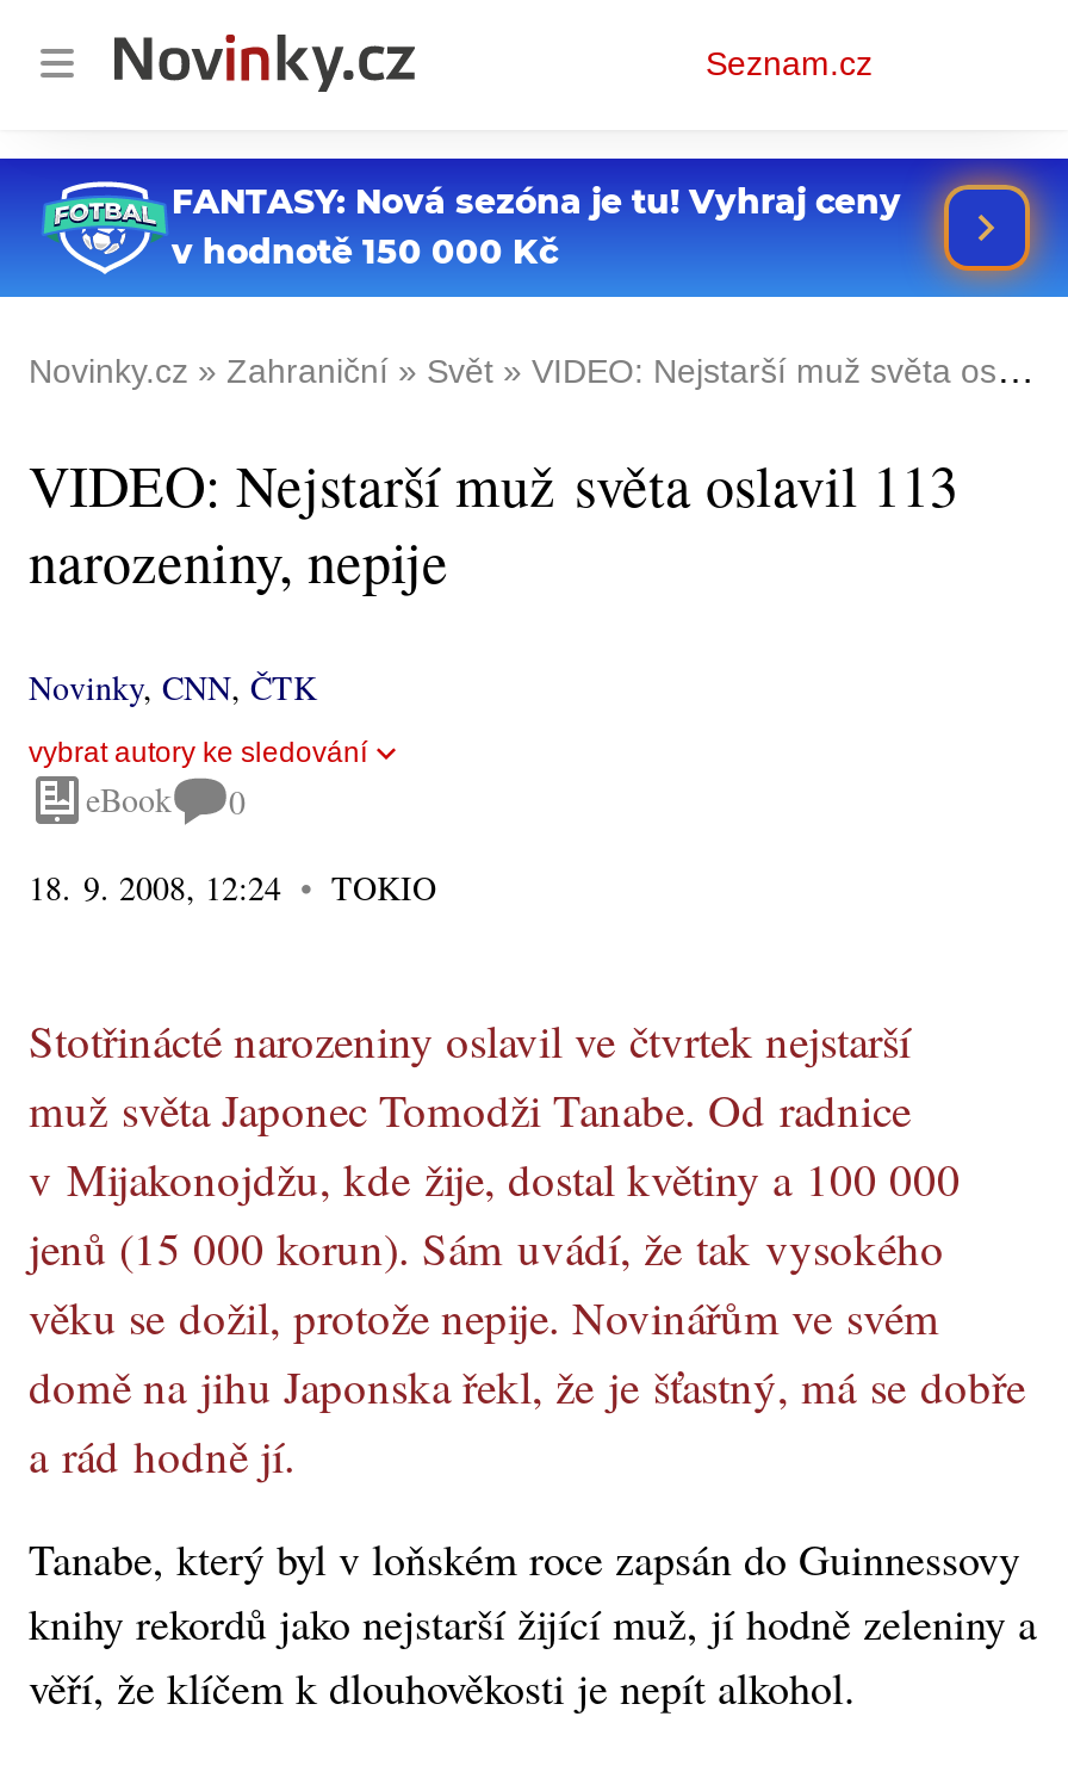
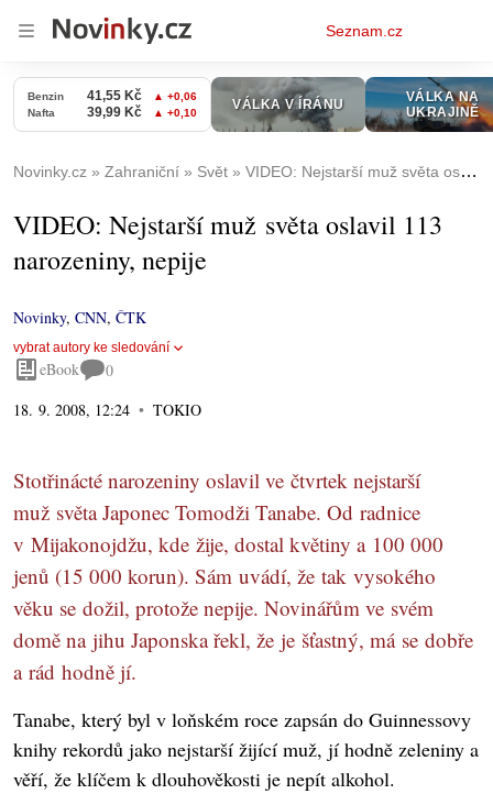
- [image]
+ [image]
